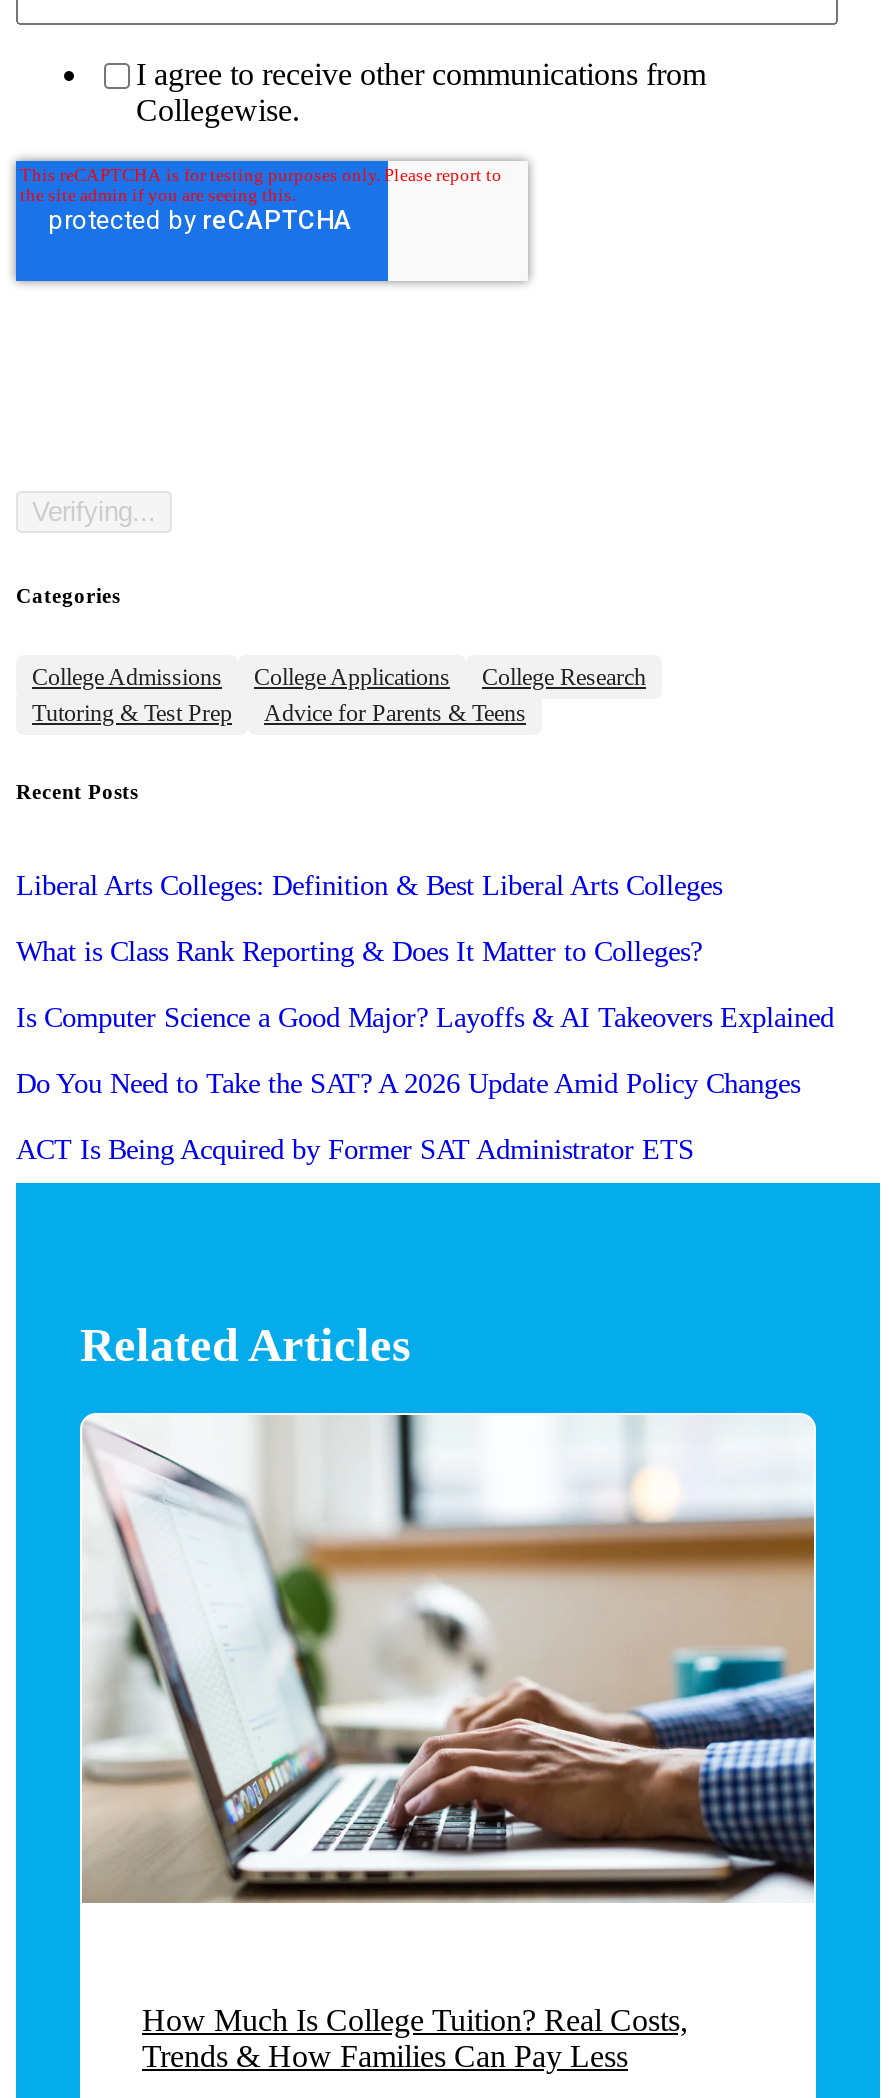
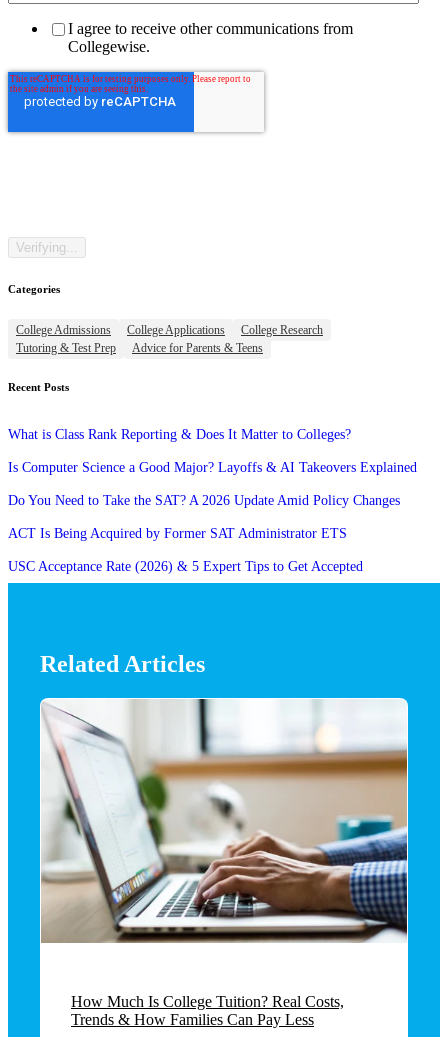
- Liberal Arts Colleges: Definition & Best Liberal Arts Colleges

moved up: What is Class Rank Reporting & Does It Matter to Colleges? | Is Computer Science a Good Major? Layoffs & AI Takeovers Explained | Do You Need to Take the SAT? A 2026 Update Amid Policy Changes | ACT Is Being Acquired by Former SAT Administrator ETS

+ USC Acceptance Rate (2026) & 5 Expert Tips to Get Accepted
